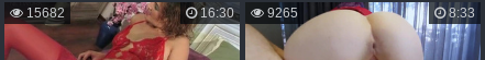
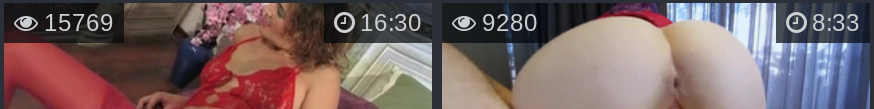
- 15682
+ 15769

- 16:30 9265
+ 16:30 9280
